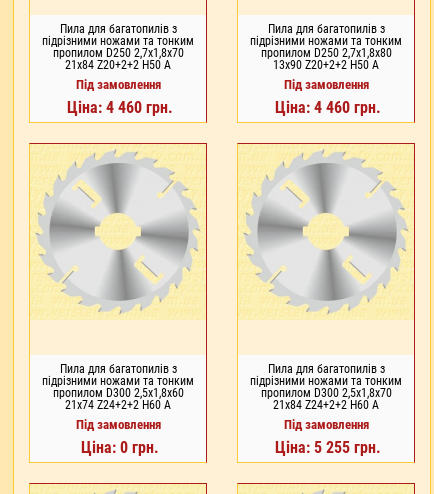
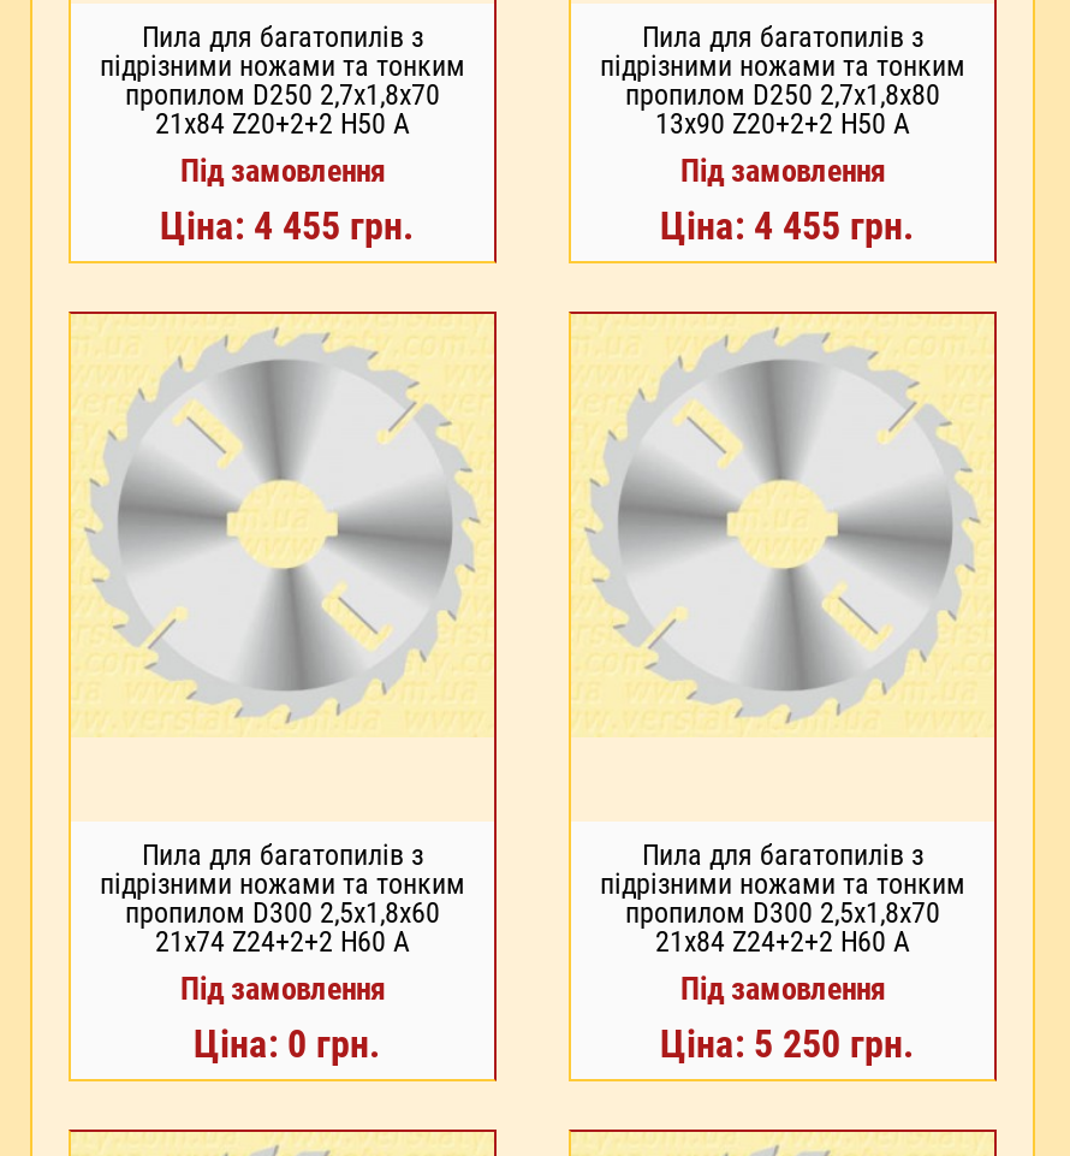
- Ціна: 4 460 грн.
+ Ціна: 4 455 грн.

- Ціна: 4 460 грн.
+ Ціна: 4 455 грн.

- Ціна: 5 255 грн.
+ Ціна: 5 250 грн.
